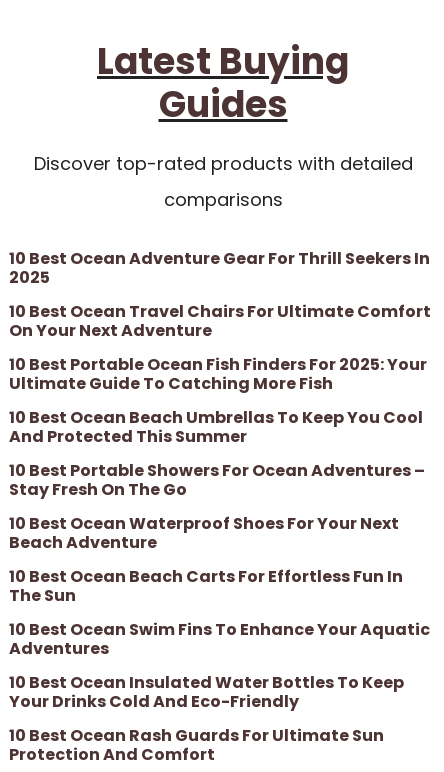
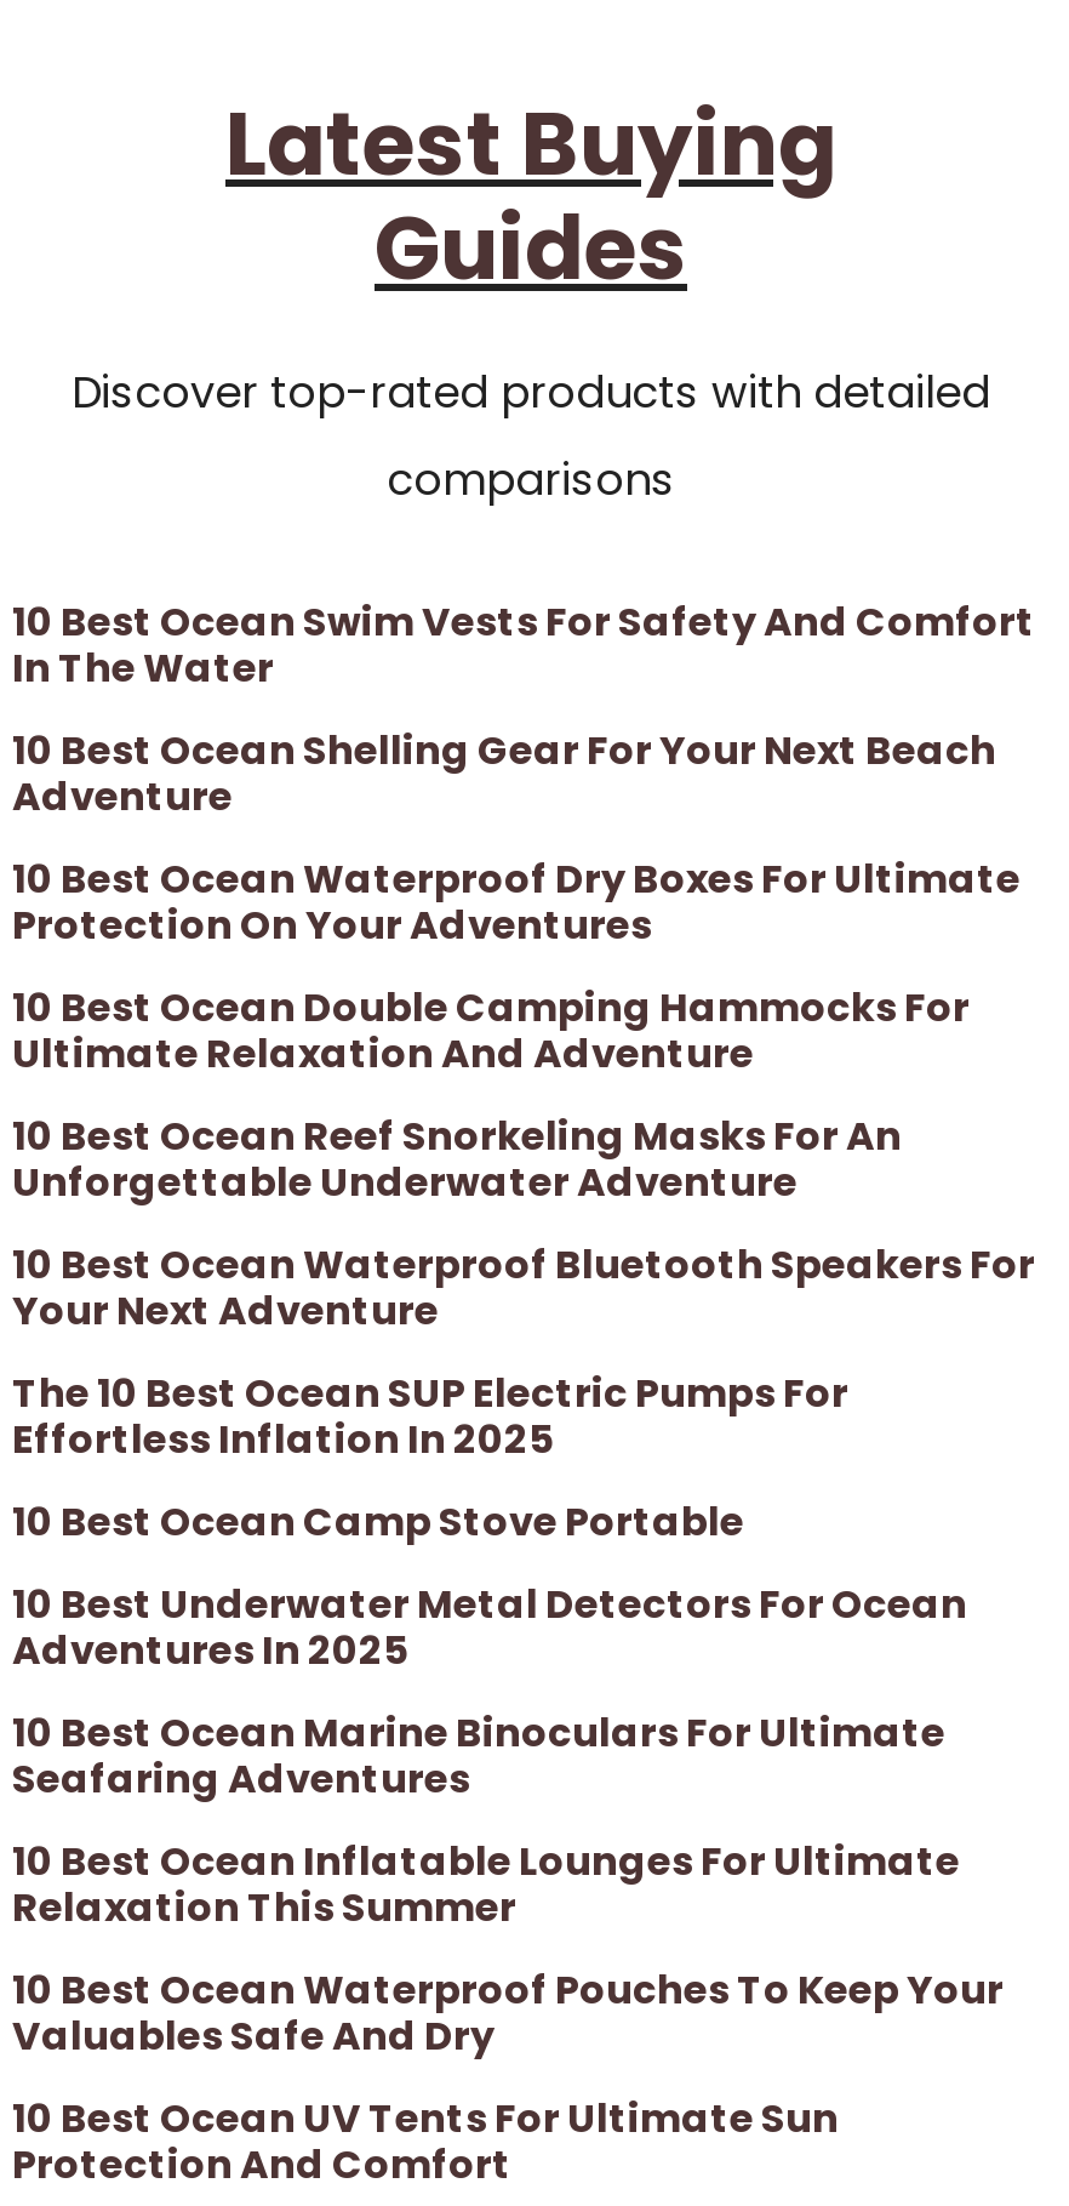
- 10 Best Ocean Adventure Gear For Thrill Seekers In
- 2025
- 10 Best Ocean Travel Chairs For Ultimate Comfort
- On Your Next Adventure
- 10 Best Portable Ocean Fish Finders For 2025: Your
- Ultimate Guide To Catching More Fish
- 10 Best Ocean Beach Umbrellas To Keep You Cool
- And Protected This Summer
- 10 Best Portable Showers For Ocean Adventures –
- Stay Fresh On The Go
- 10 Best Ocean Waterproof Shoes For Your Next
- Beach Adventure
- 10 Best Ocean Beach Carts For Effortless Fun In
- The Sun
- 10 Best Ocean Swim Fins To Enhance Your Aquatic
- Adventures
- 10 Best Ocean Insulated Water Bottles To Keep
- Your Drinks Cold And Eco-Friendly
- 10 Best Ocean Rash Guards For Ultimate Sun
+ 10 Best Ocean Swim Vests For Safety And Comfort
+ In The Water
+ 10 Best Ocean Shelling Gear For Your Next Beach
+ Adventure
+ 10 Best Ocean Waterproof Dry Boxes For Ultimate
+ Protection On Your Adventures
+ 10 Best Ocean Double Camping Hammocks For
+ Ultimate Relaxation And Adventure
+ 10 Best Ocean Reef Snorkeling Masks For An
+ Unforgettable Underwater Adventure
+ 10 Best Ocean Waterproof Bluetooth Speakers For
+ Your Next Adventure
+ The 10 Best Ocean SUP Electric Pumps For
+ Effortless Inflation In 2025
+ 10 Best Ocean Camp Stove Portable
+ 10 Best Underwater Metal Detectors For Ocean
+ Adventures In 2025
+ 10 Best Ocean Marine Binoculars For Ultimate
+ Seafaring Adventures
+ 10 Best Ocean Inflatable Lounges For Ultimate
+ Relaxation This Summer
+ 10 Best Ocean Waterproof Pouches To Keep Your
+ Valuables Safe And Dry
+ 10 Best Ocean UV Tents For Ultimate Sun
